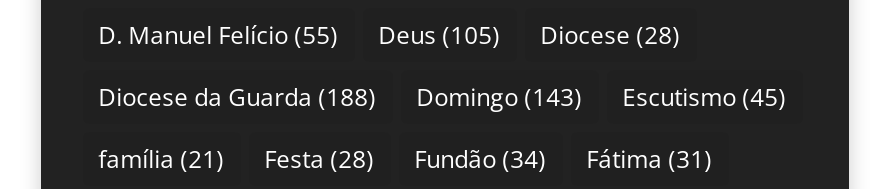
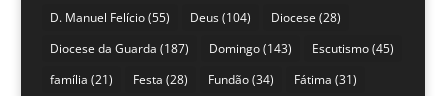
- D. Manuel Felício (55) Deus (105) Diocese (28)
+ D. Manuel Felício (55) Deus (104) Diocese (28)

- Diocese da Guarda (188)
+ Diocese da Guarda (187)
